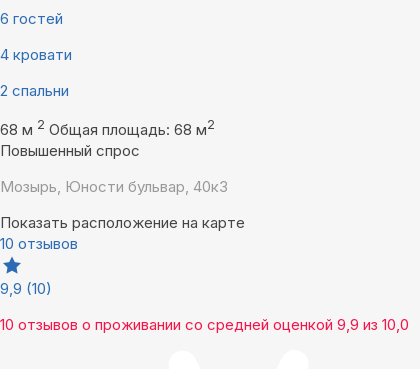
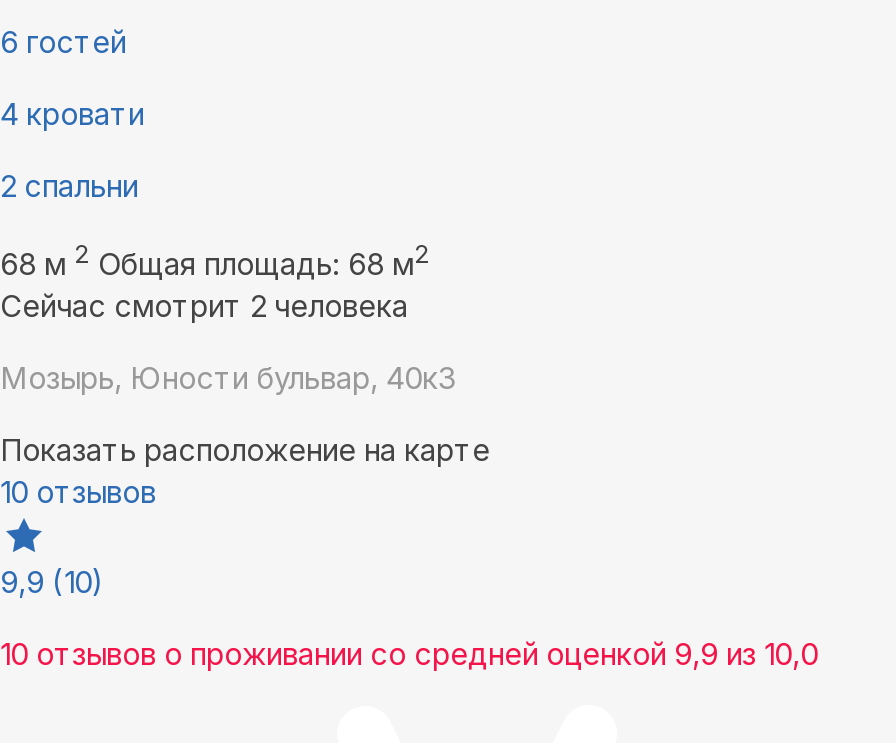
- Повышенный спрос
+ Сейчас смотрит 2 человека
